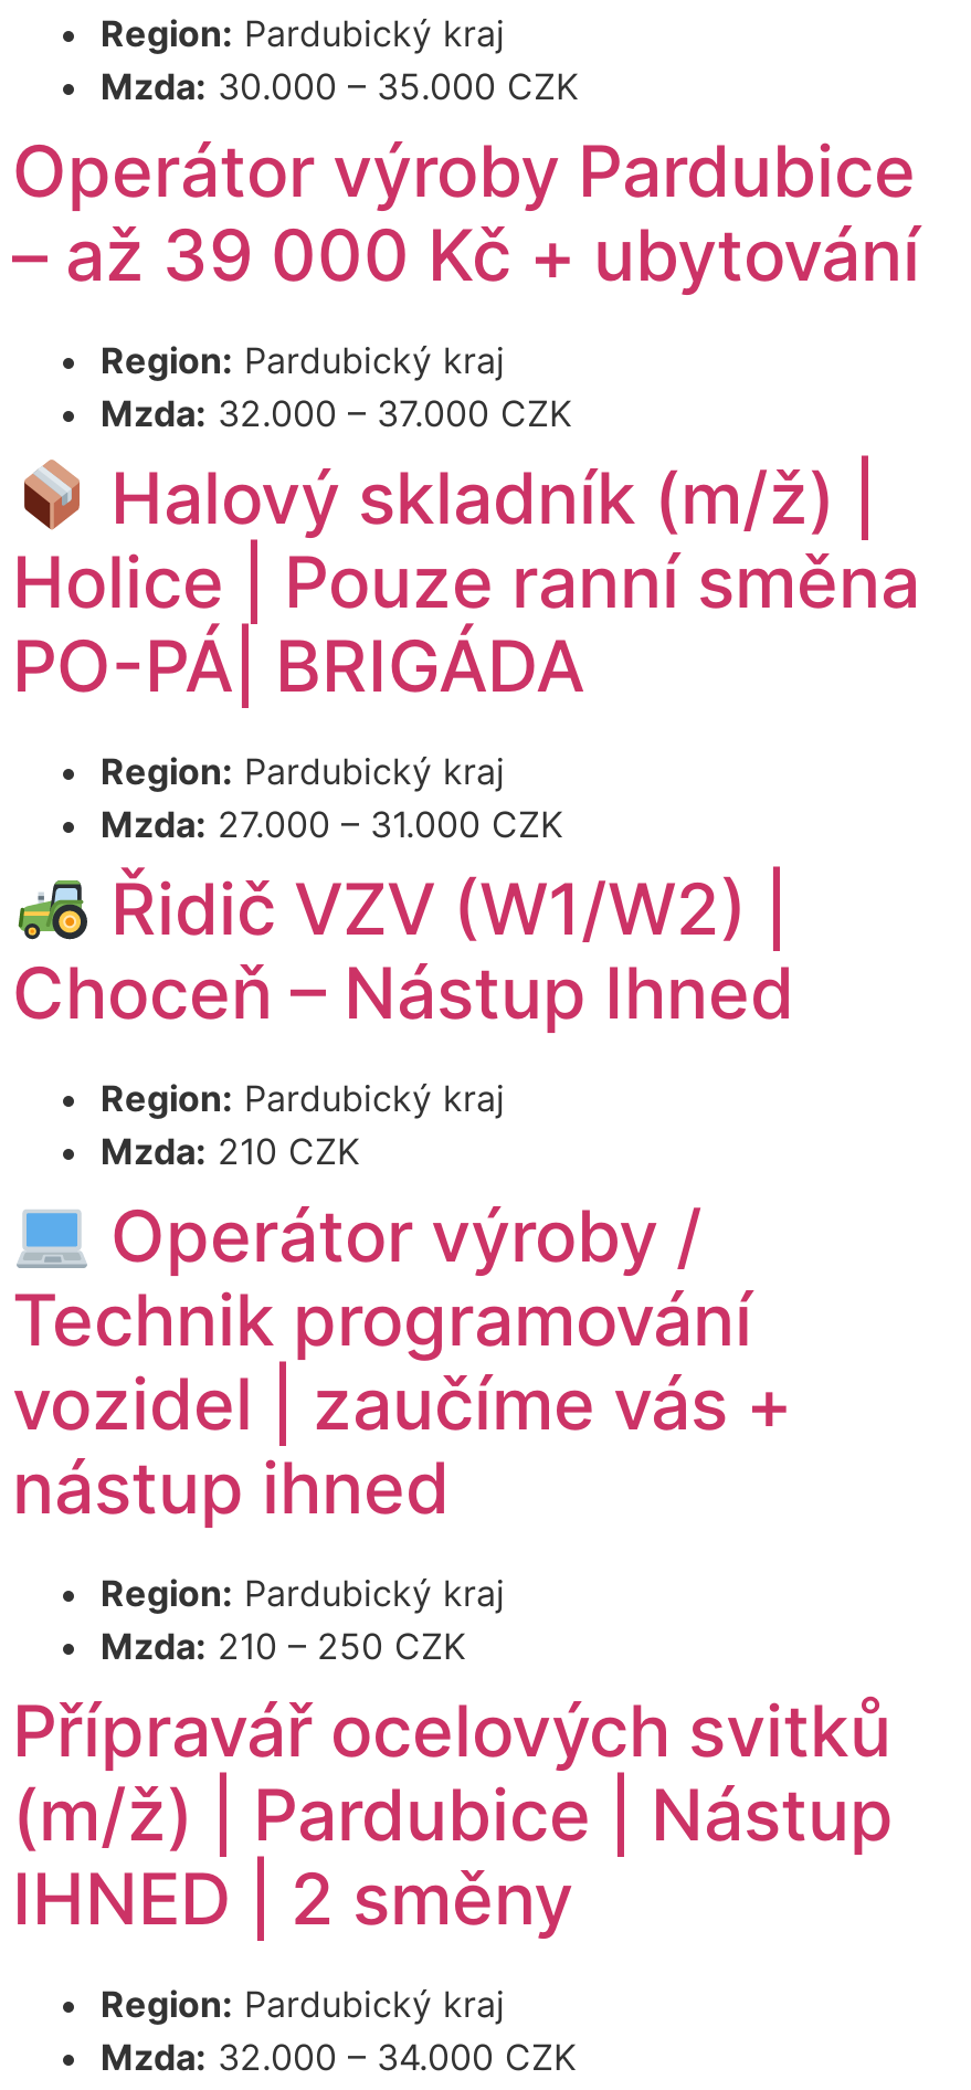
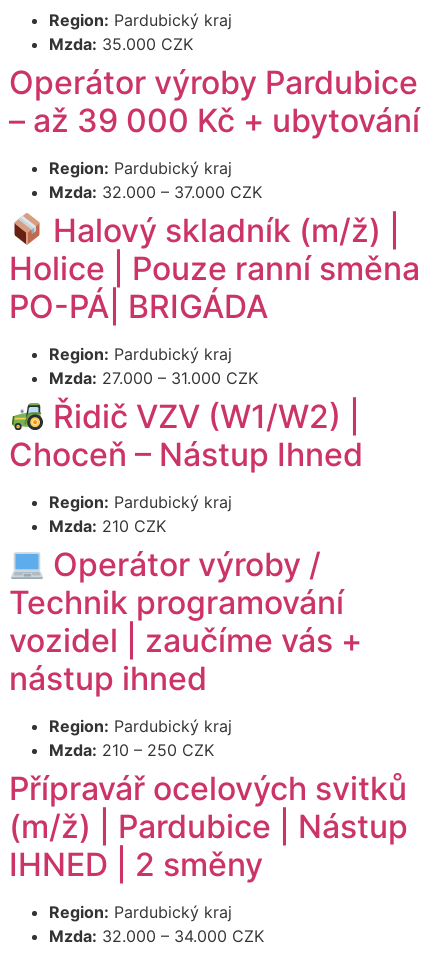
- Mzda: 30.000 – 35.000 CZK
+ Mzda: 35.000 CZK
